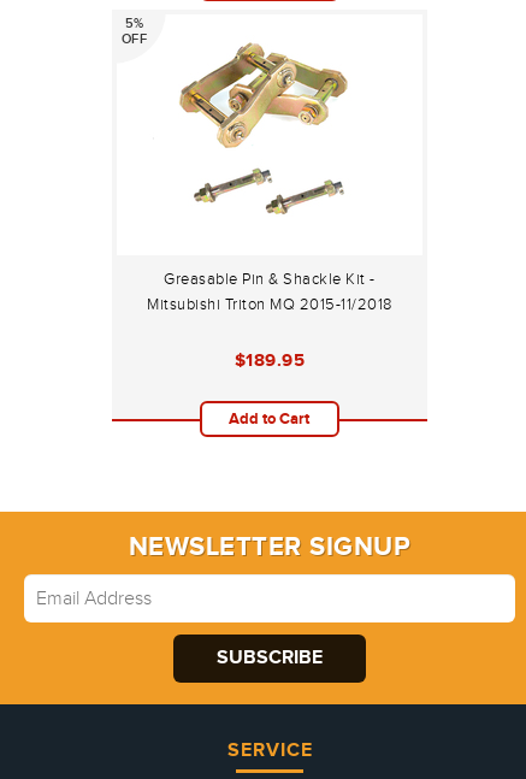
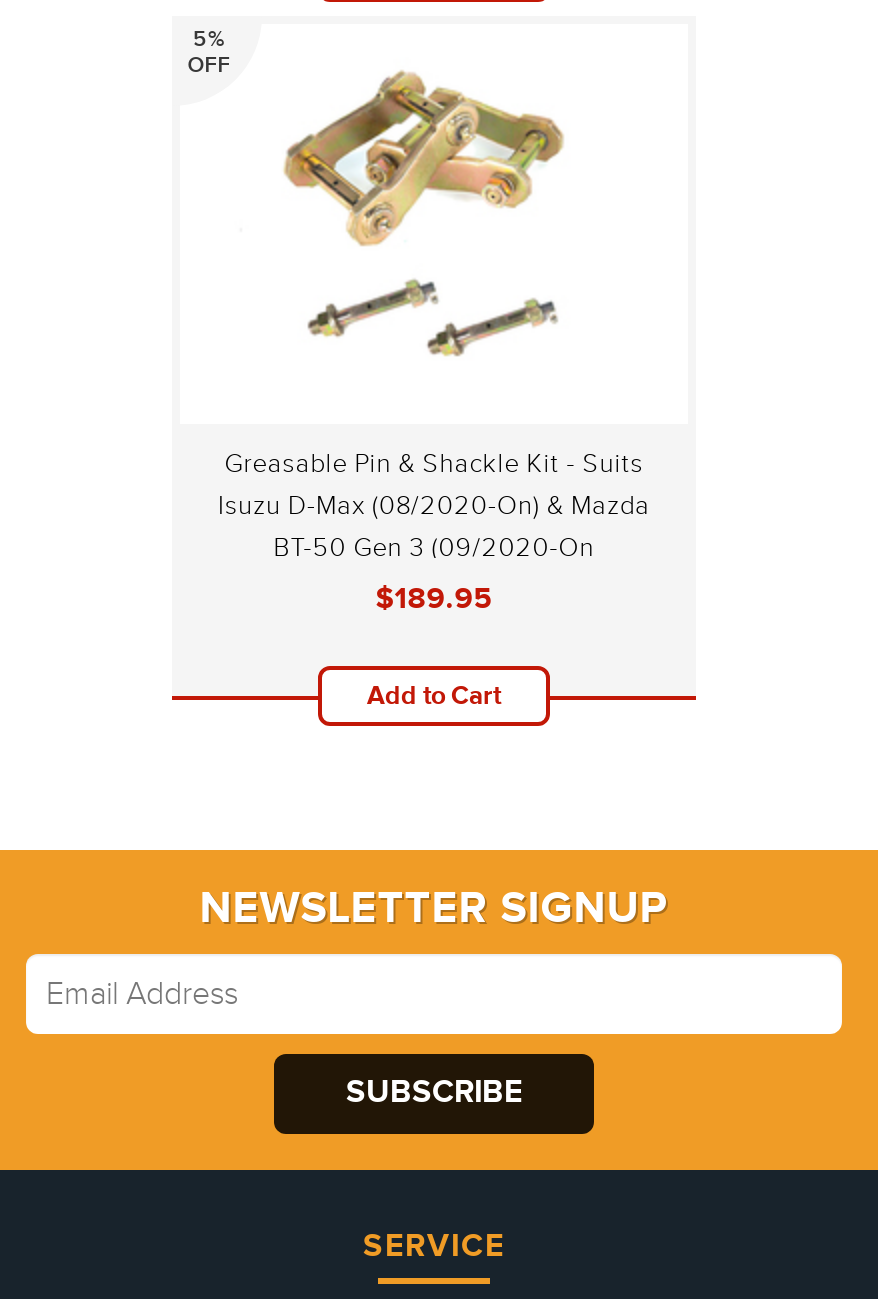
- Greasable Pin & Shackle Kit -
- Mitsubishi Triton MQ 2015-11/2018
+ Greasable Pin & Shackle Kit - Suits
+ Isuzu D-Max (08/2020-On) & Mazda
+ BT-50 Gen 3 (09/2020-On
